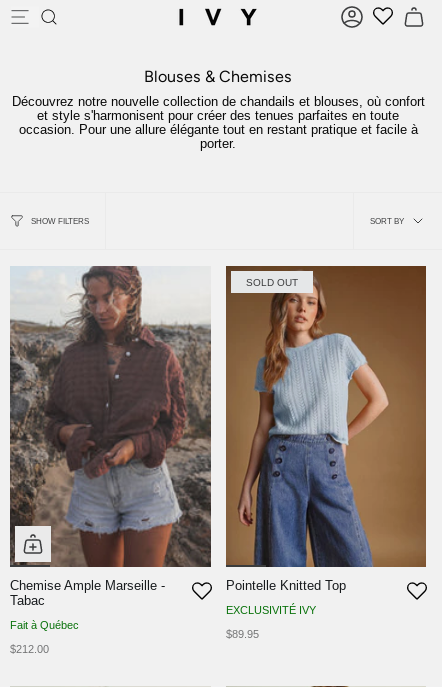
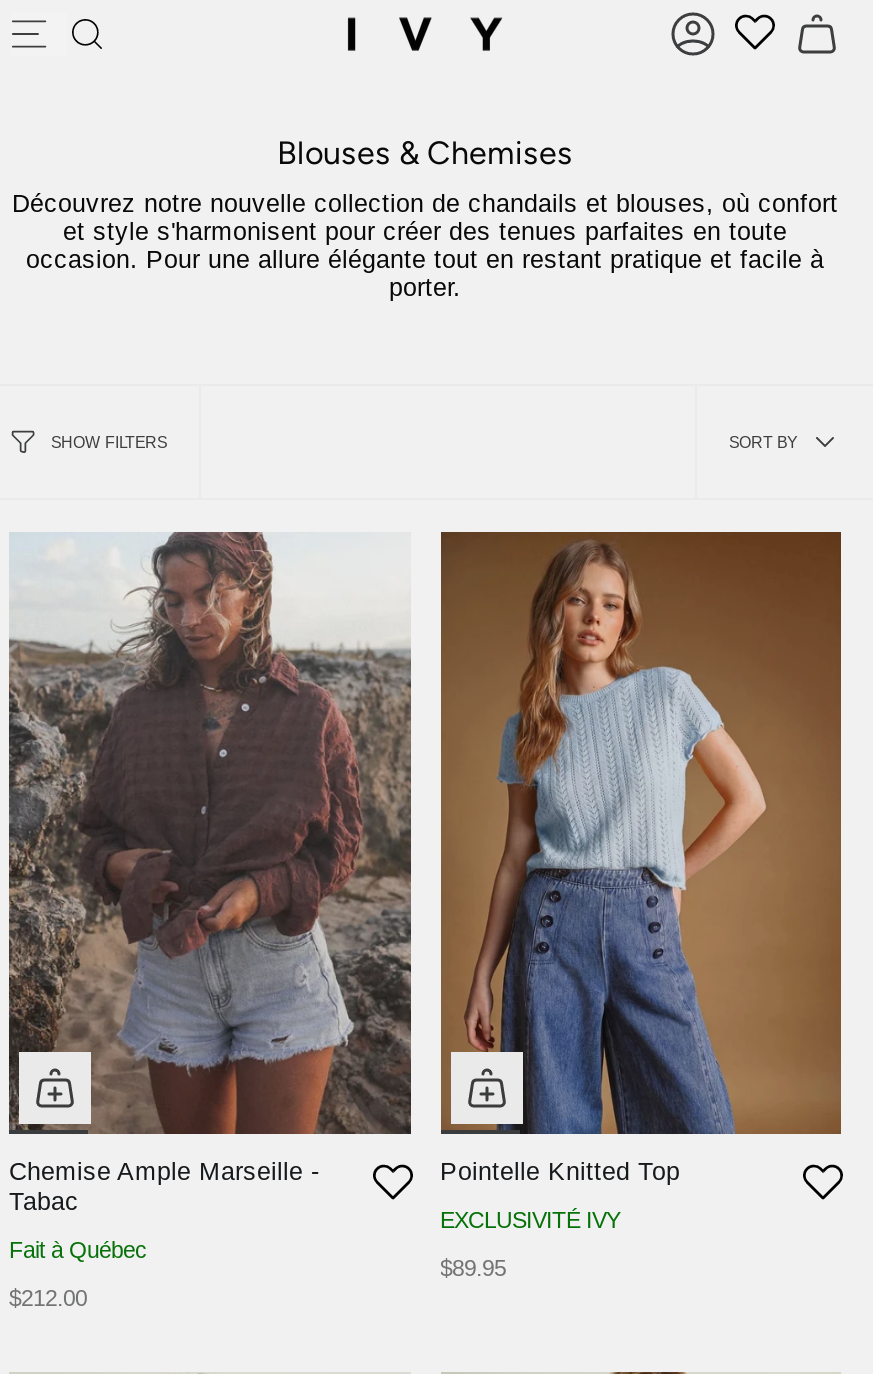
- SOLD OUT

- [image]
+ [image]
